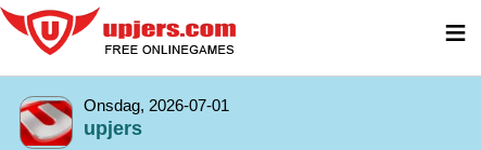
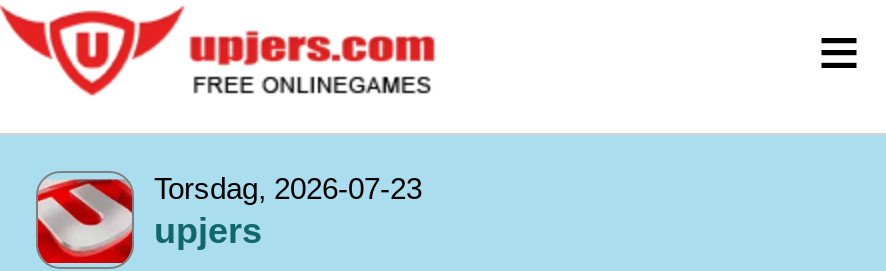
- Onsdag, 2026-07-01
+ Torsdag, 2026-07-23
